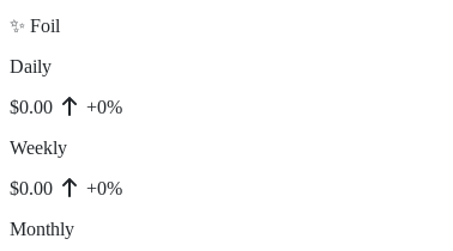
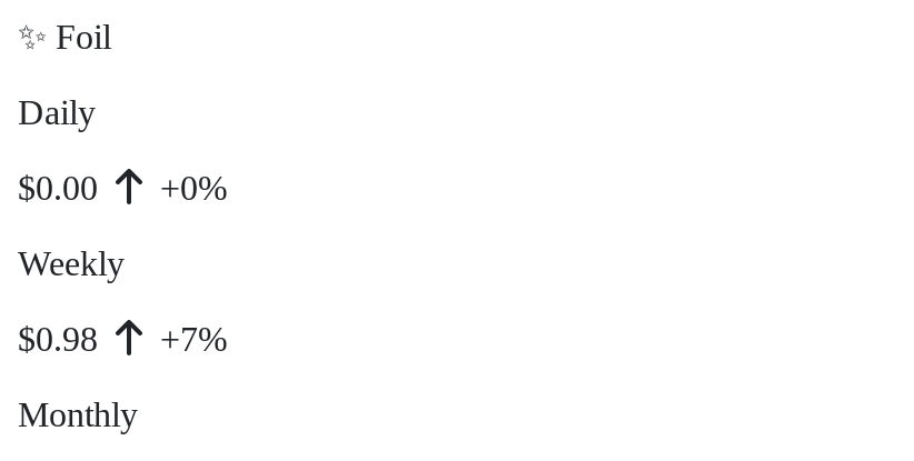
- $0.00
+ $0.98

- +0%
+ +7%
